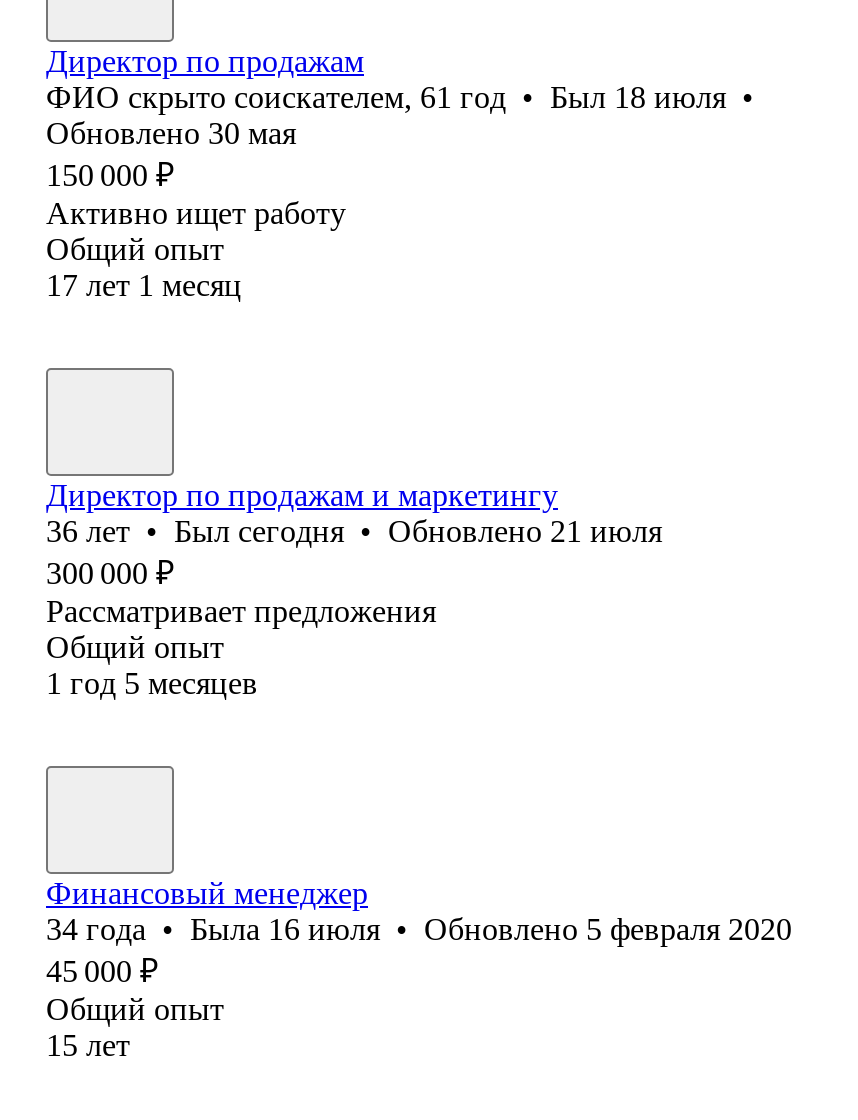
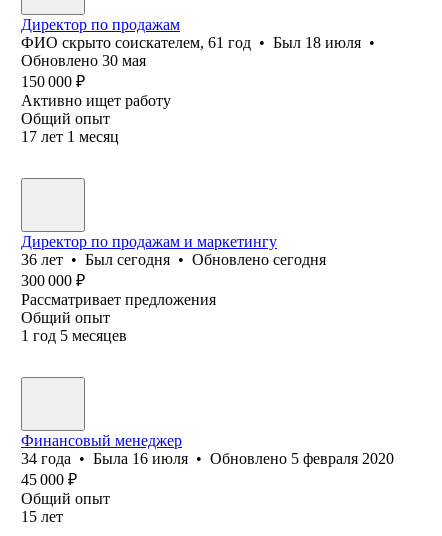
- 36 лет • Был сегодня • Обновлено21 июля
+ 36 лет • Был сегодня • Обновленосегодня
